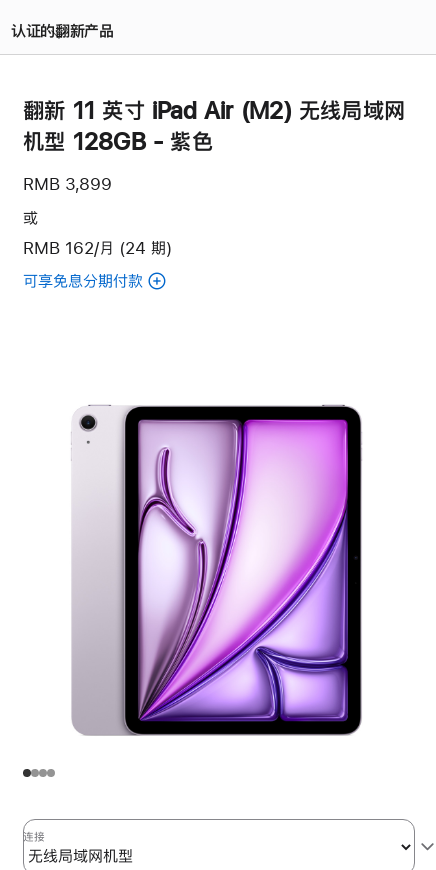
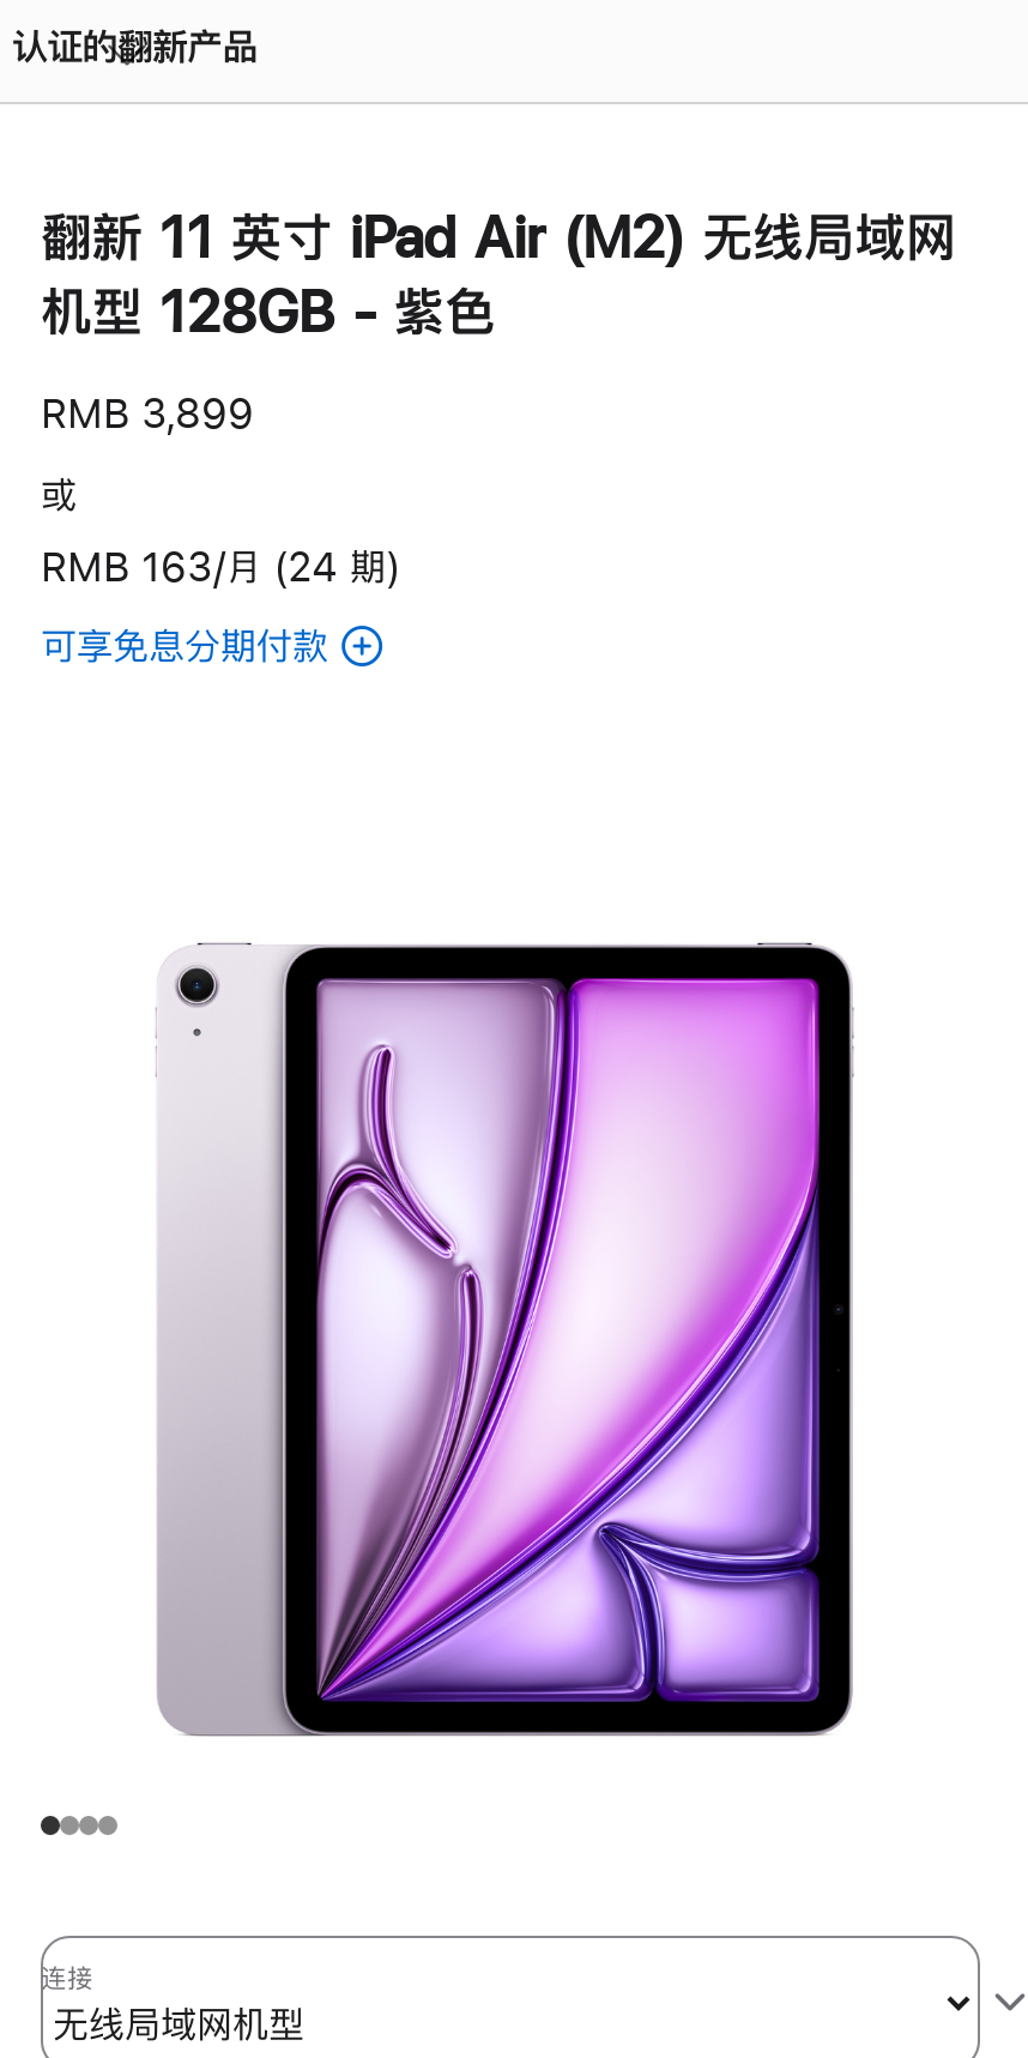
- RMB 162/月 (24 期)
+ RMB 163/月 (24 期)
